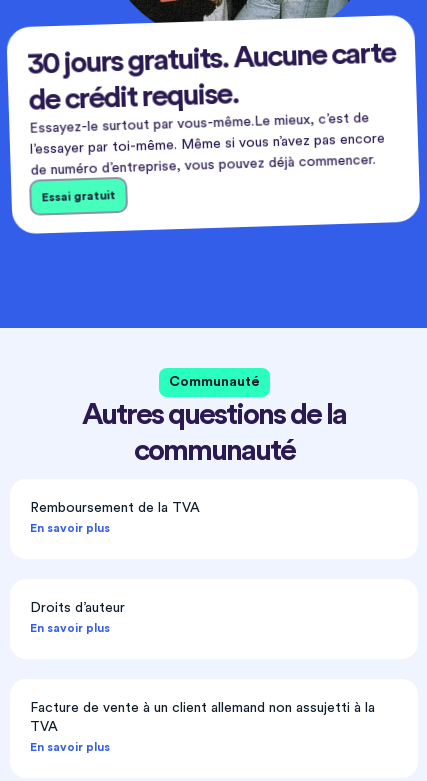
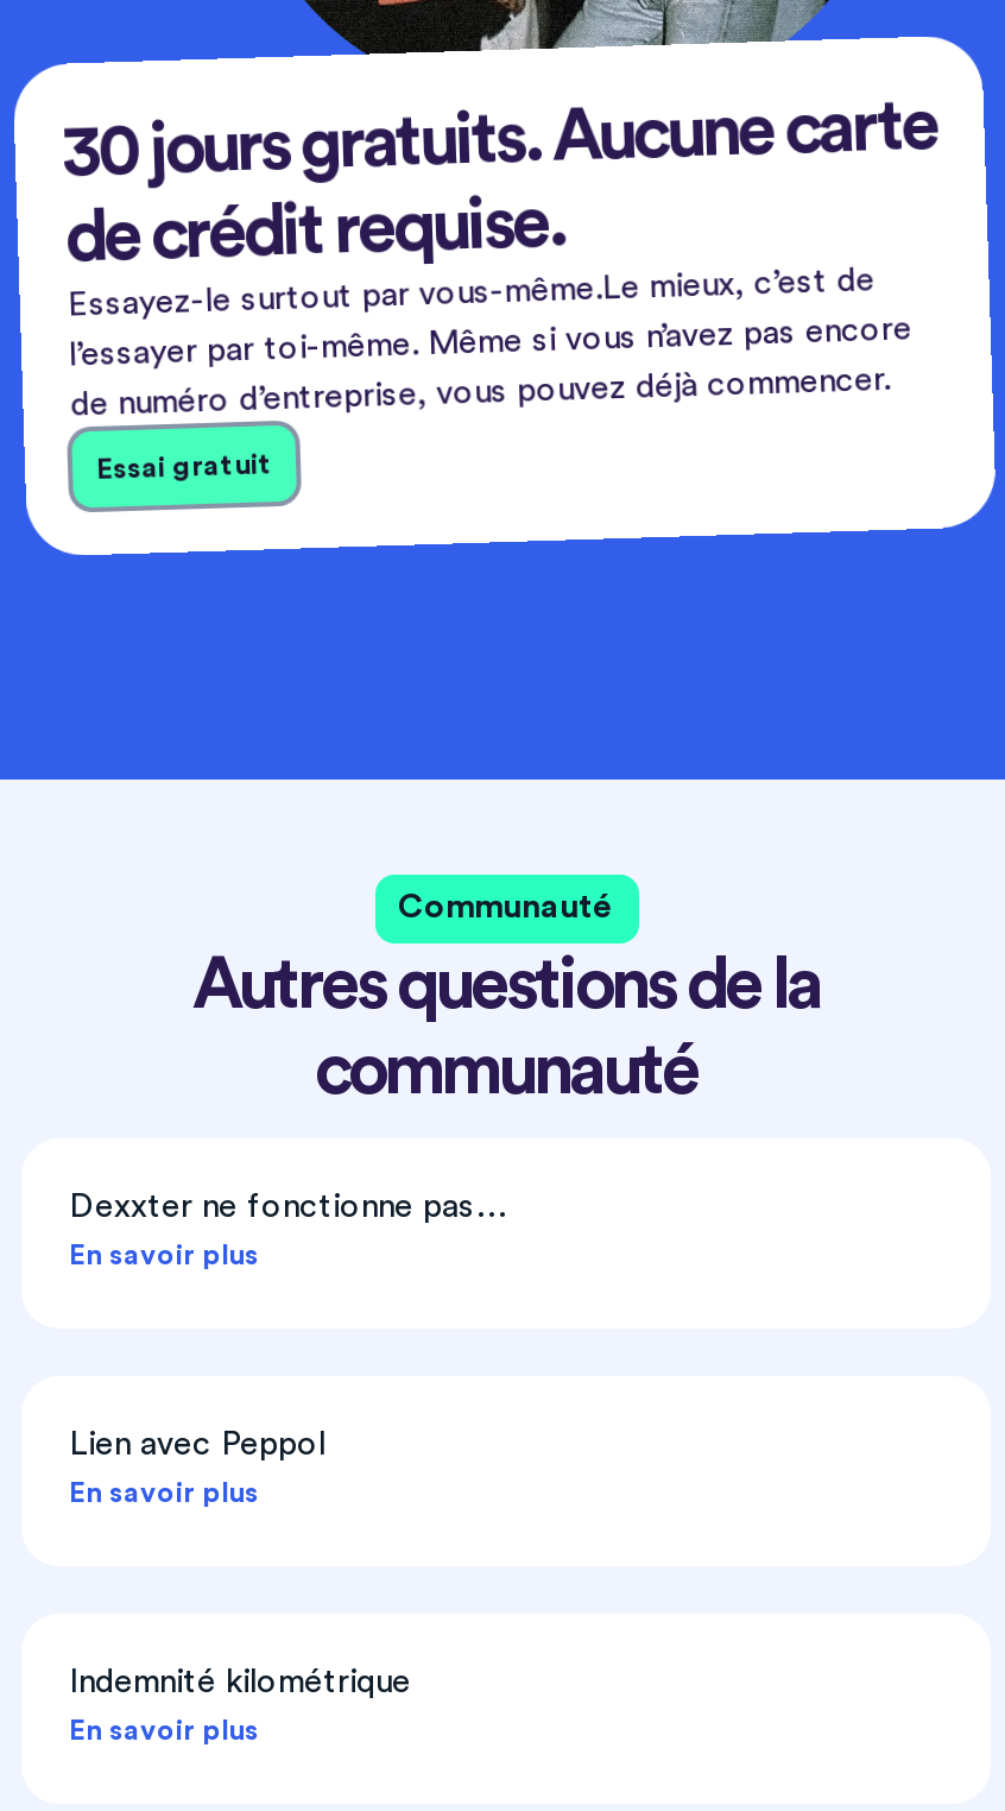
- Remboursement de la TVA
+ Dexxter ne fonctionne pas…

- Droits d’auteur
+ Lien avec Peppol

- Facture de vente à un client allemand non assujetti à la
- TVA
+ Indemnité kilométrique
